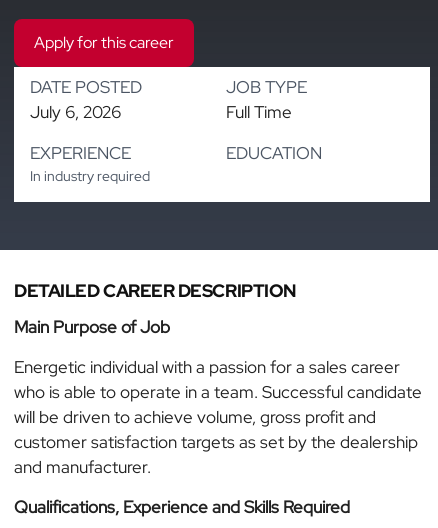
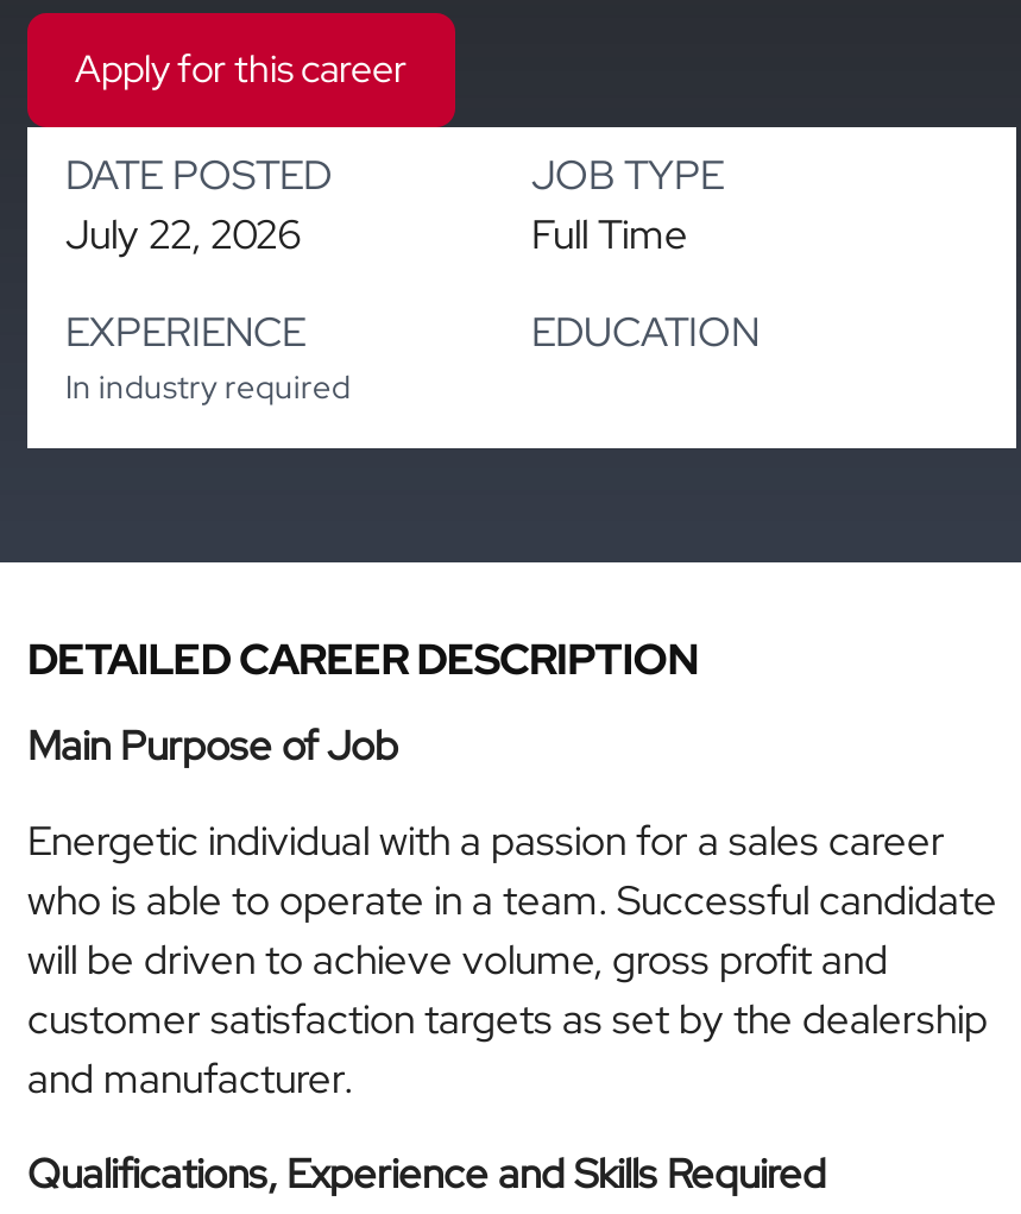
- July 6, 2026
+ July 22, 2026
